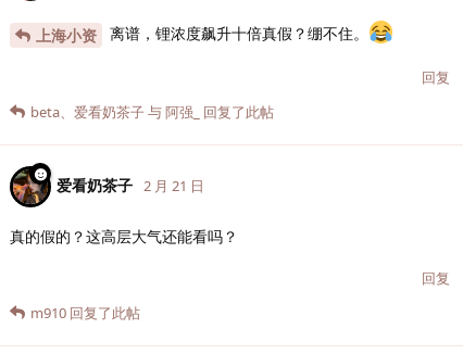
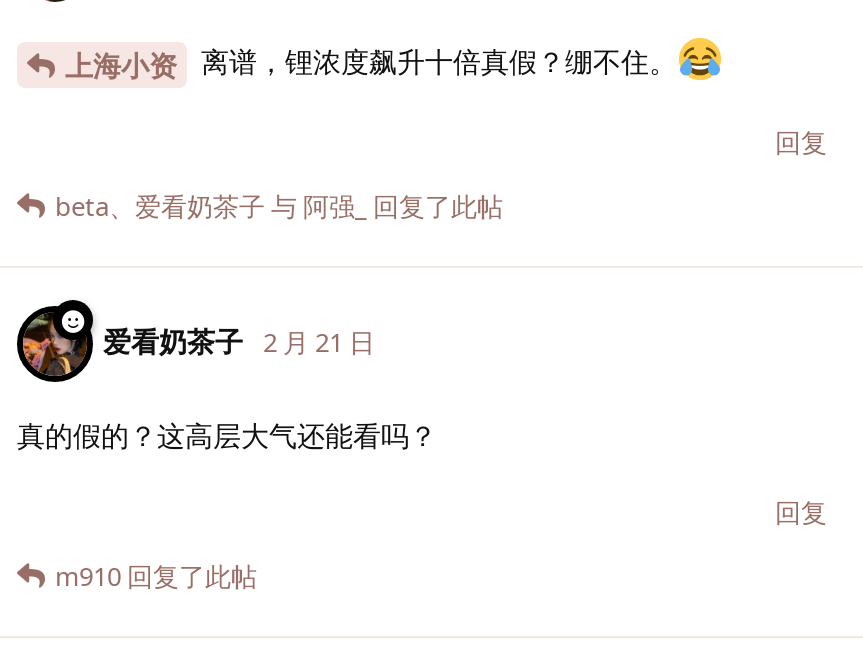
- 爱看奶茶子 2月21日
+ 爱看奶茶子 2 月 21 日
